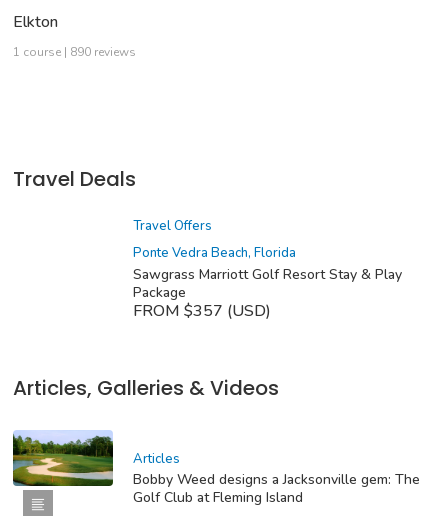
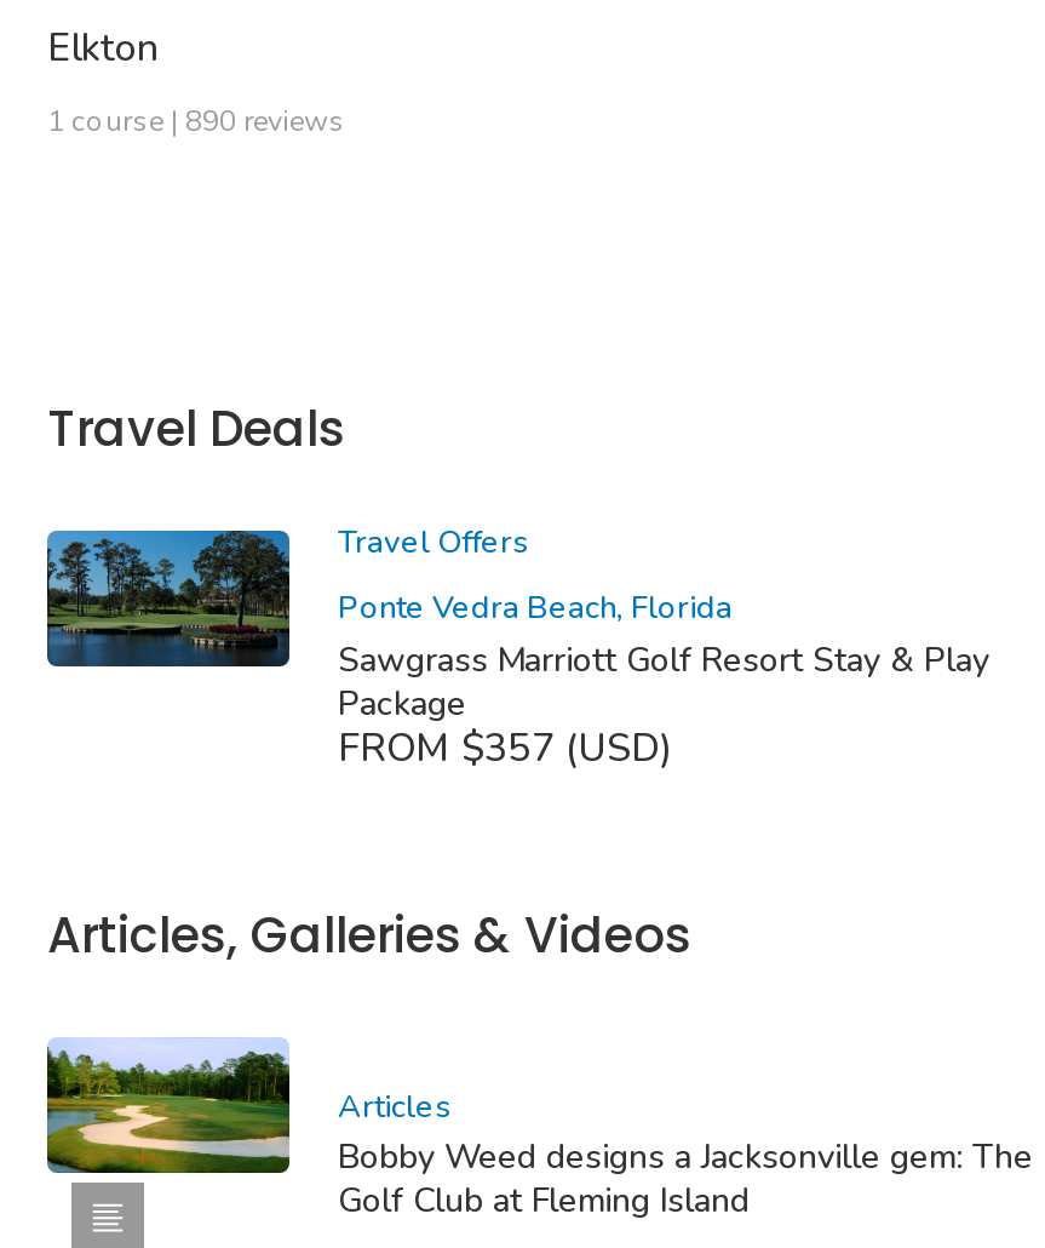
+ [image]
